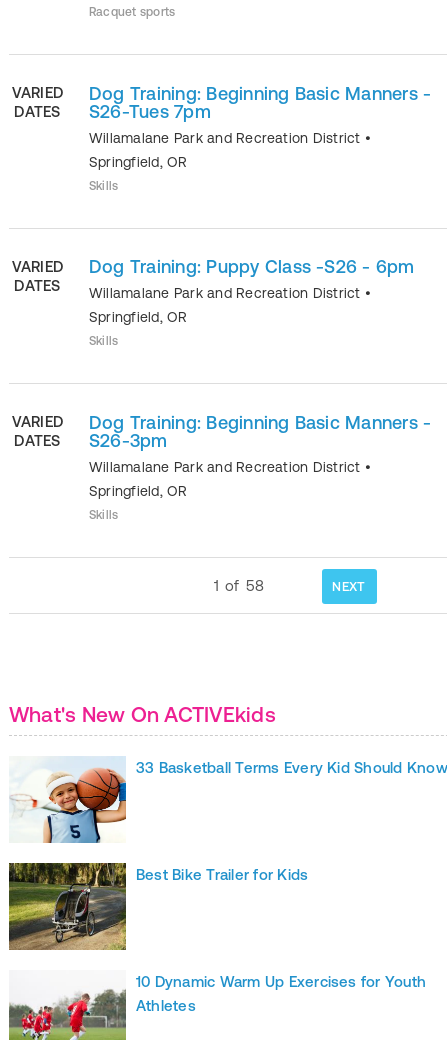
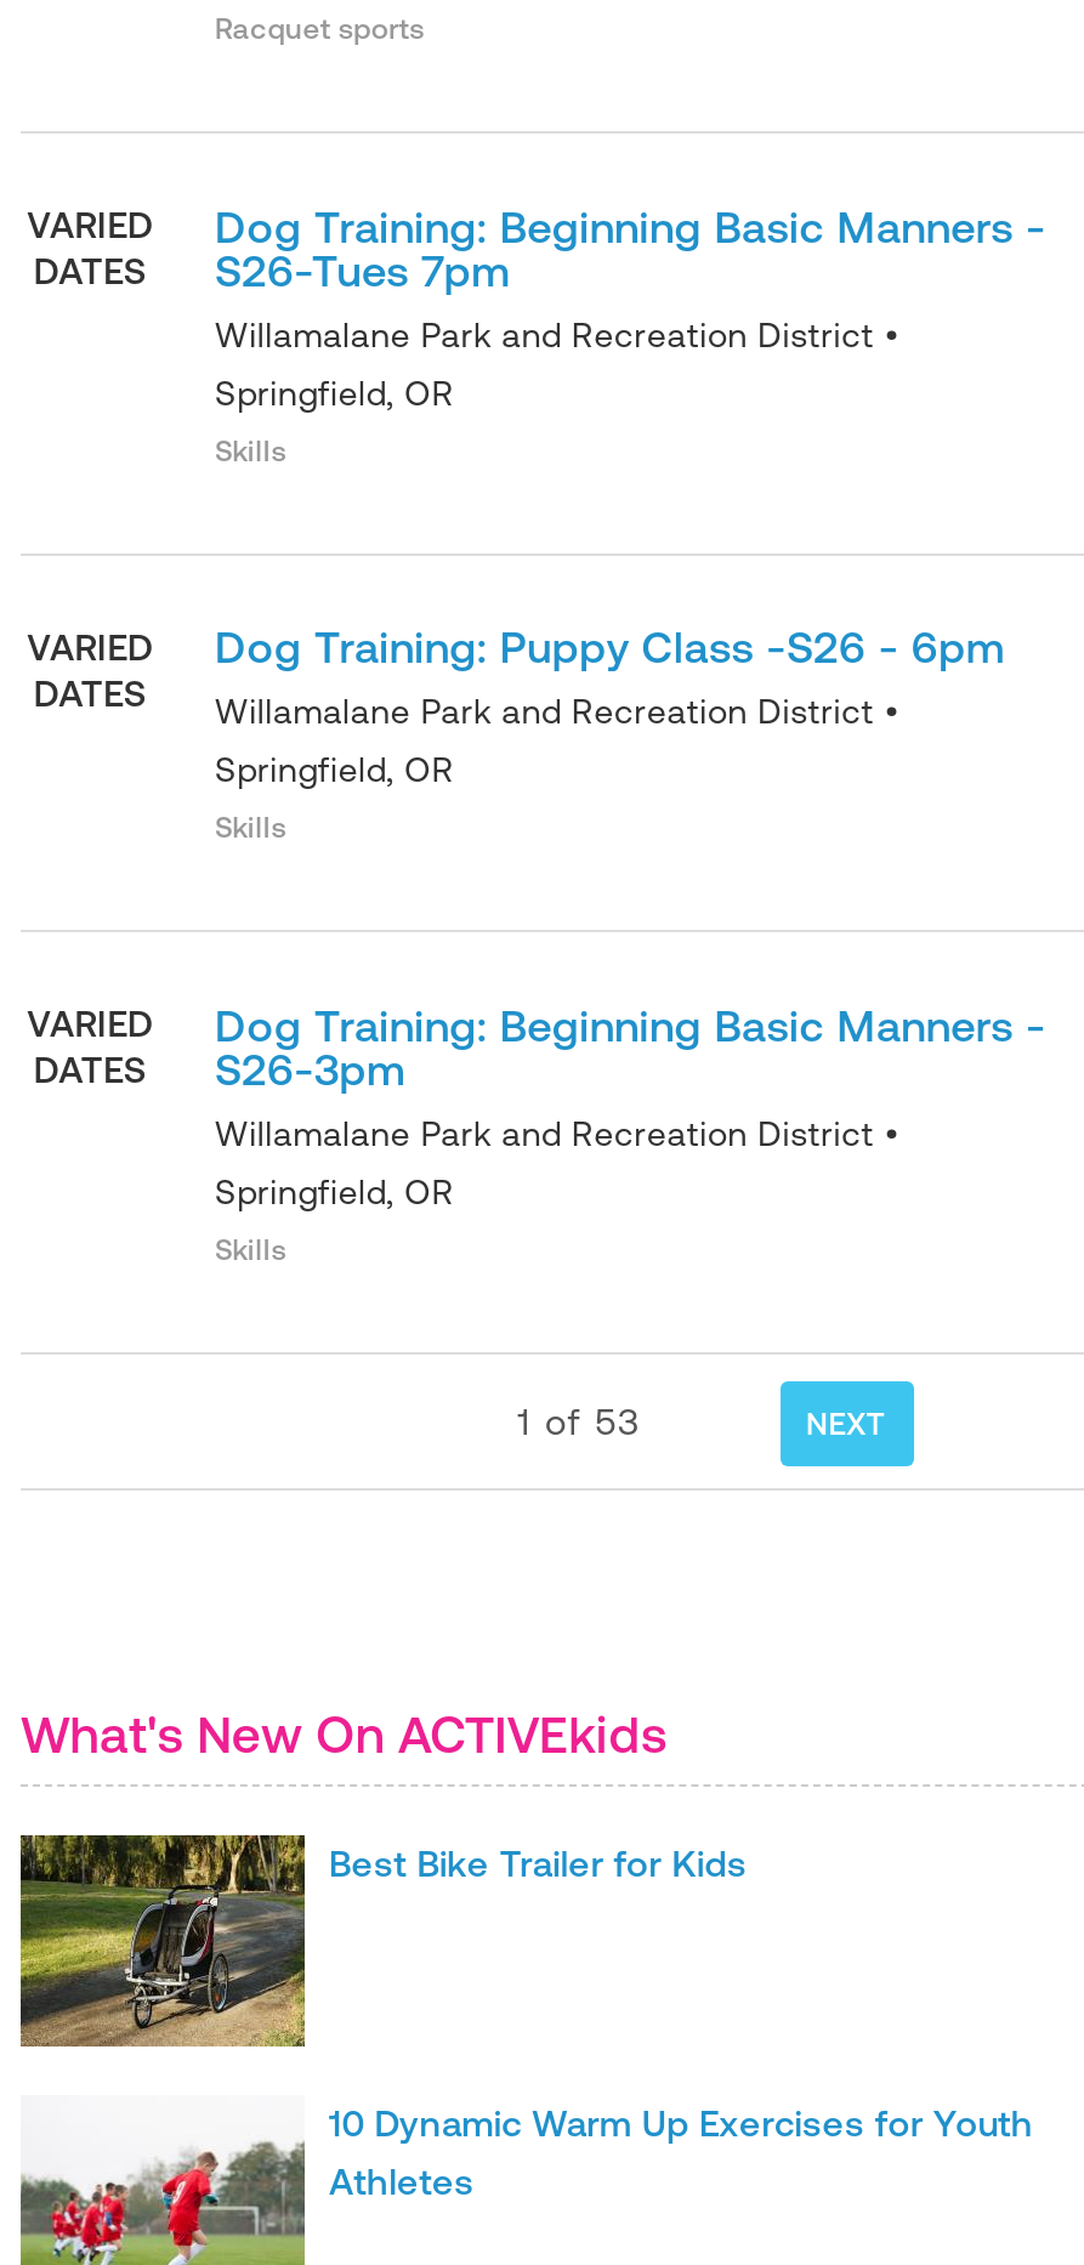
- 1 of 58
+ 1 of 53

- [image]
- 33 Basketball Terms Every Kid Should Know
